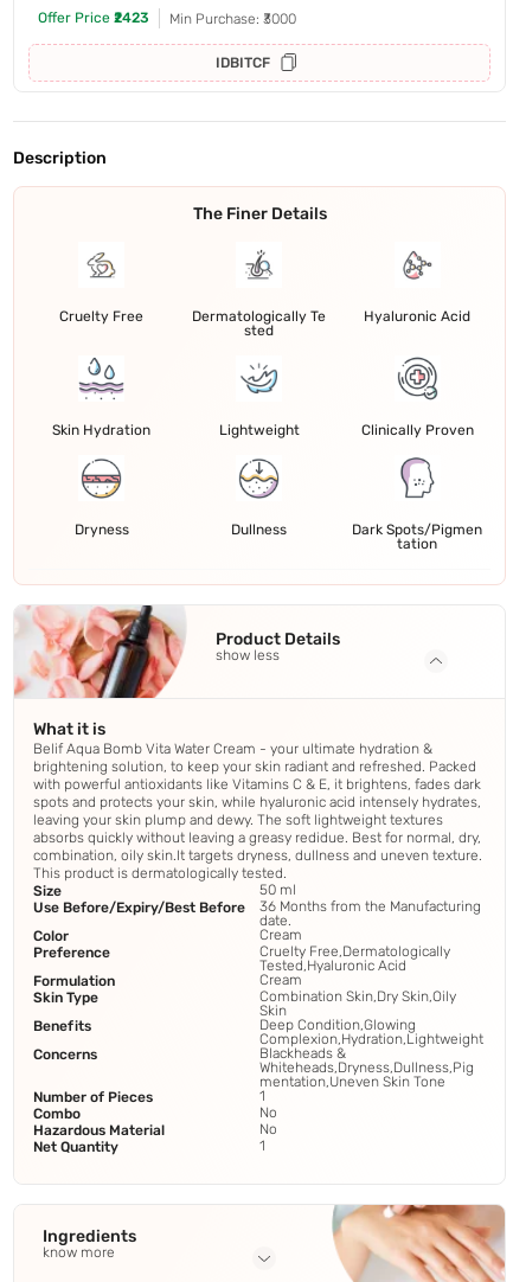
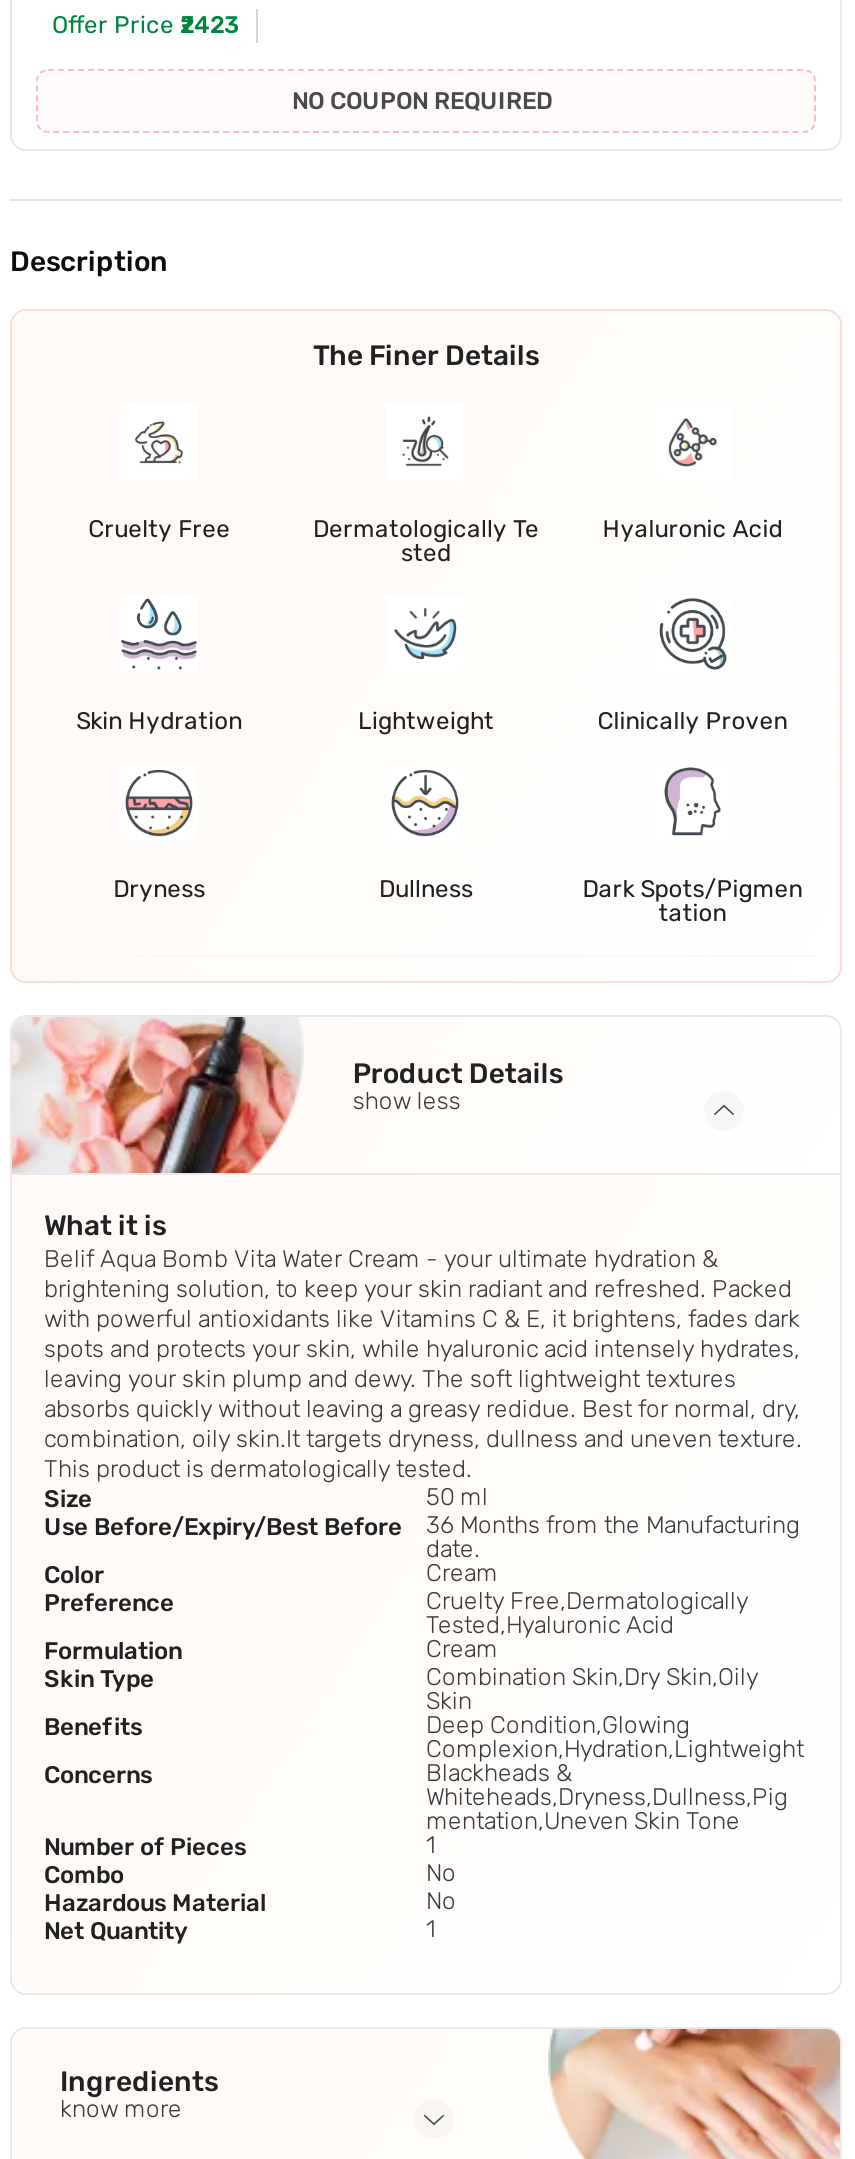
- Min Purchase: ₹3000
- IDBITCF
+ NO COUPON REQUIRED
